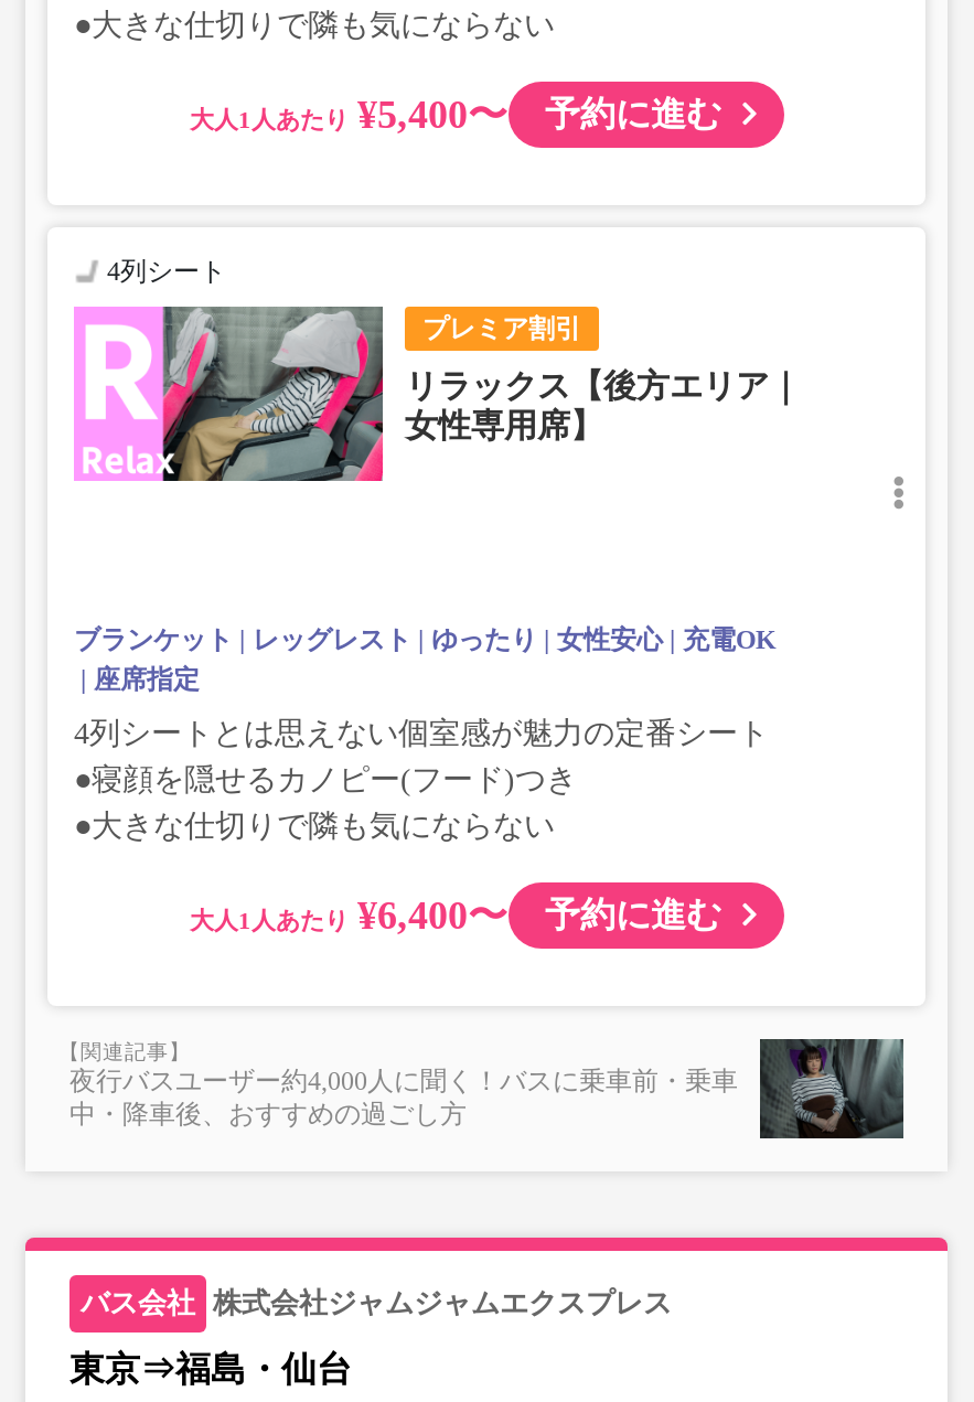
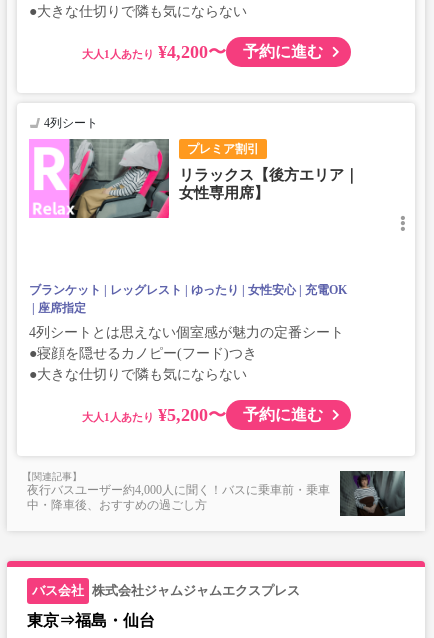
- ¥5,400〜 予約に進む
+ ¥4,200〜 予約に進む

- ¥6,400〜 予約に進む
+ ¥5,200〜 予約に進む
